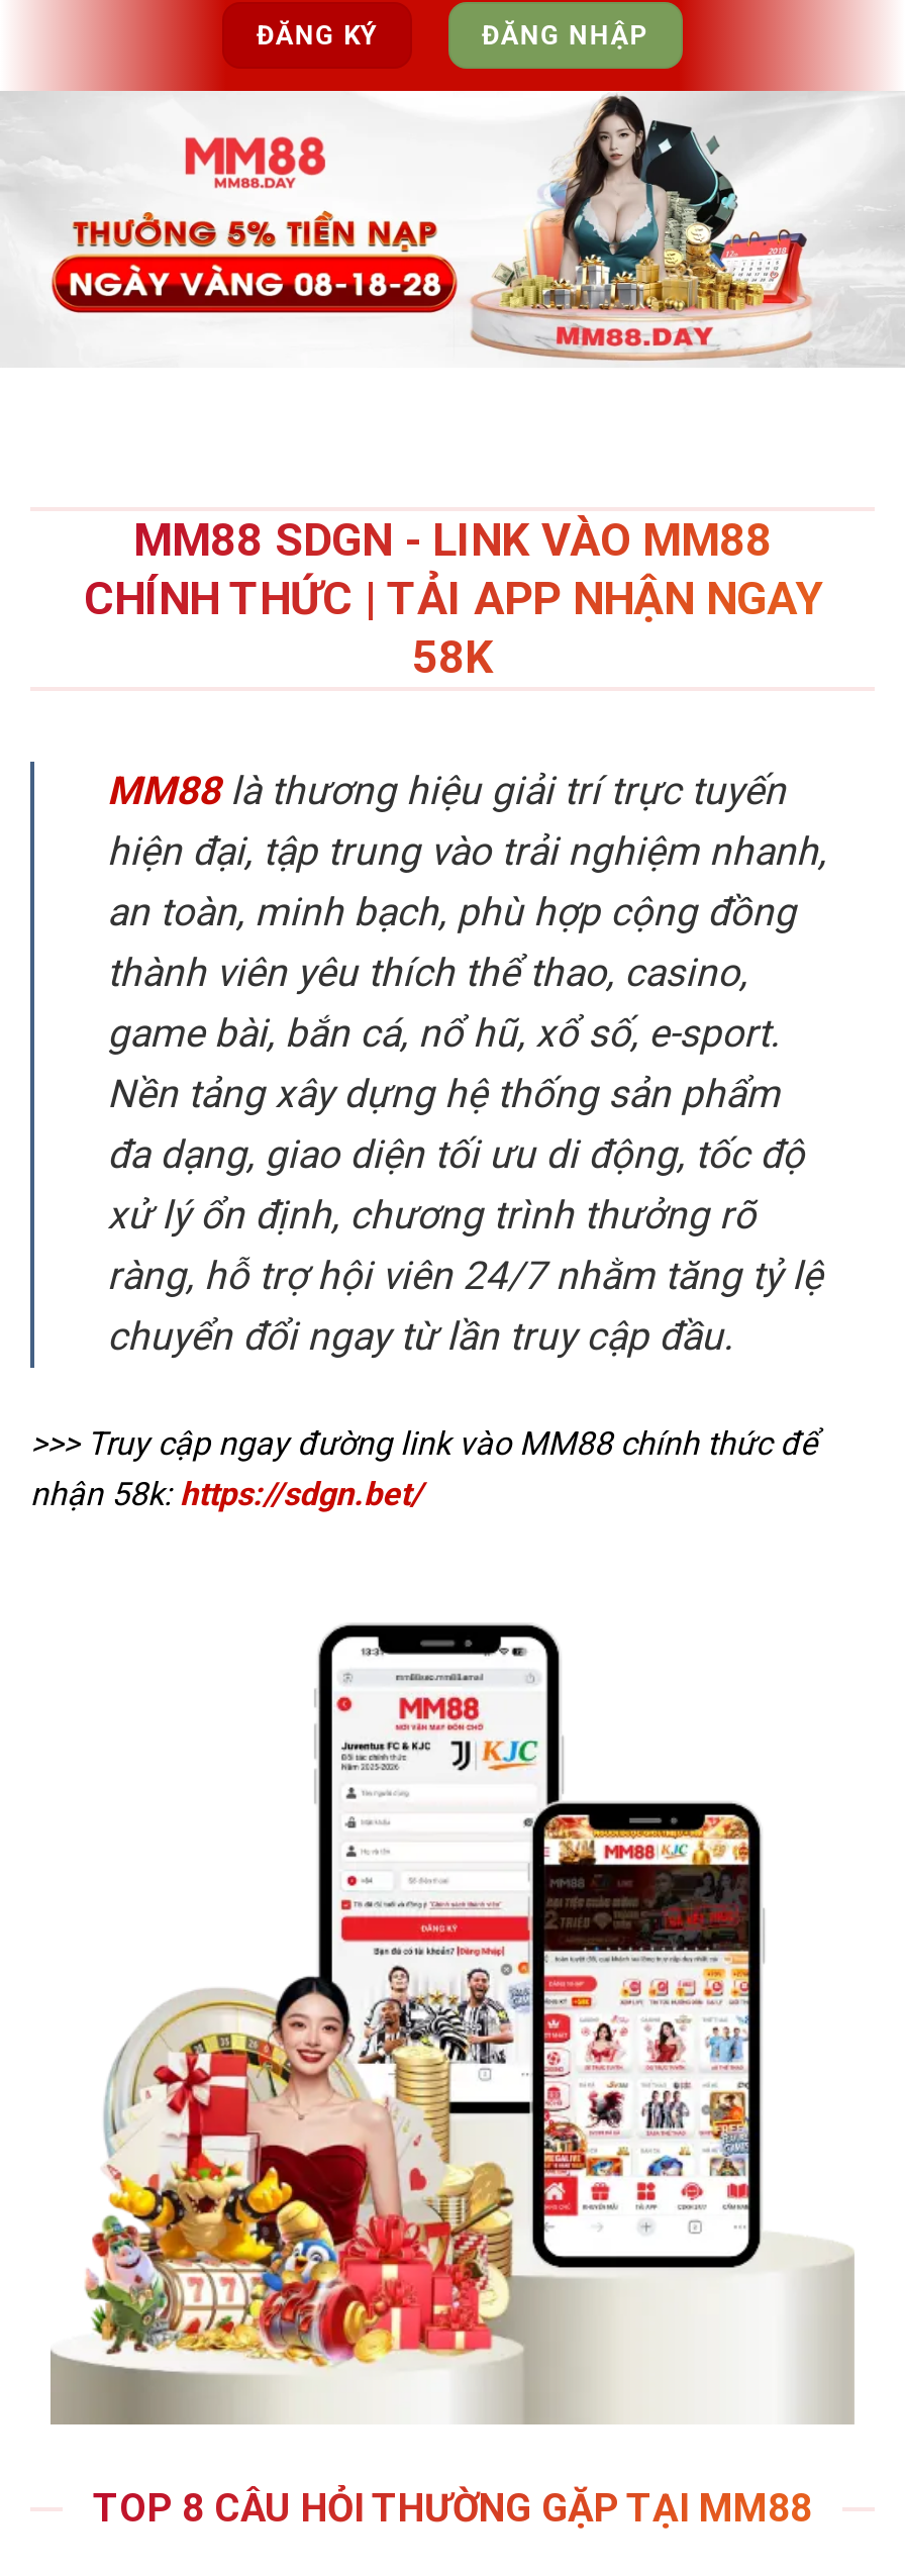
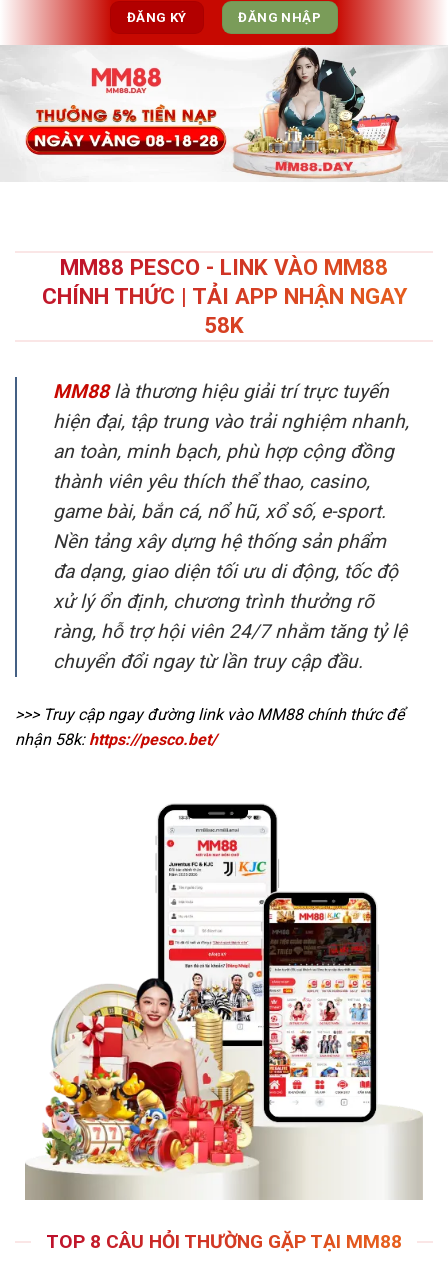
- MM88 SDGN - LINK VÀO MM88
+ MM88 PESCO - LINK VÀO MM88

- nhận 58k: https://sdgn.bet/
+ nhận 58k: https://pesco.bet/
